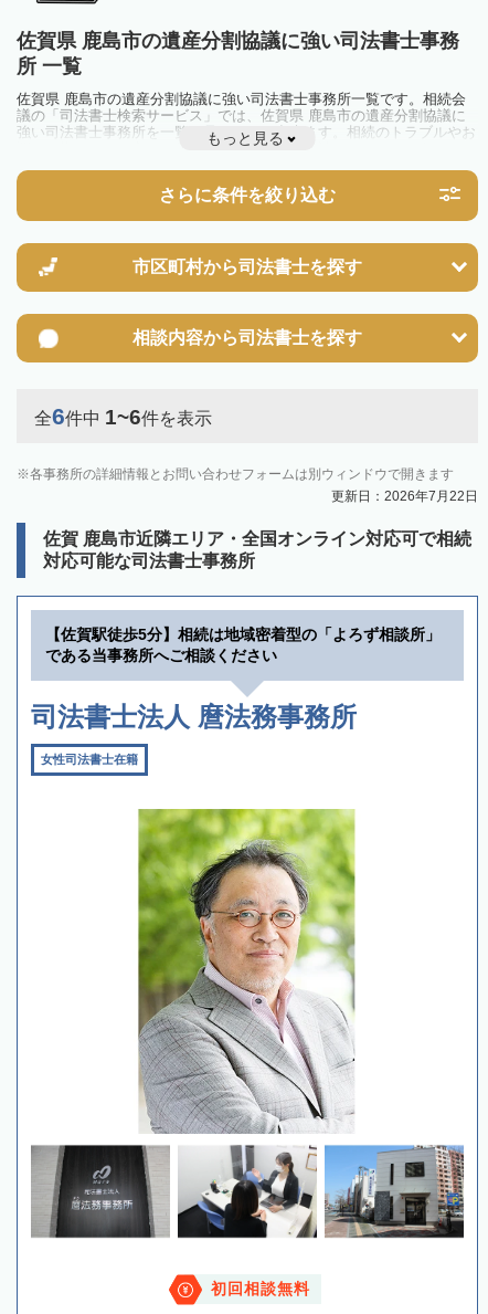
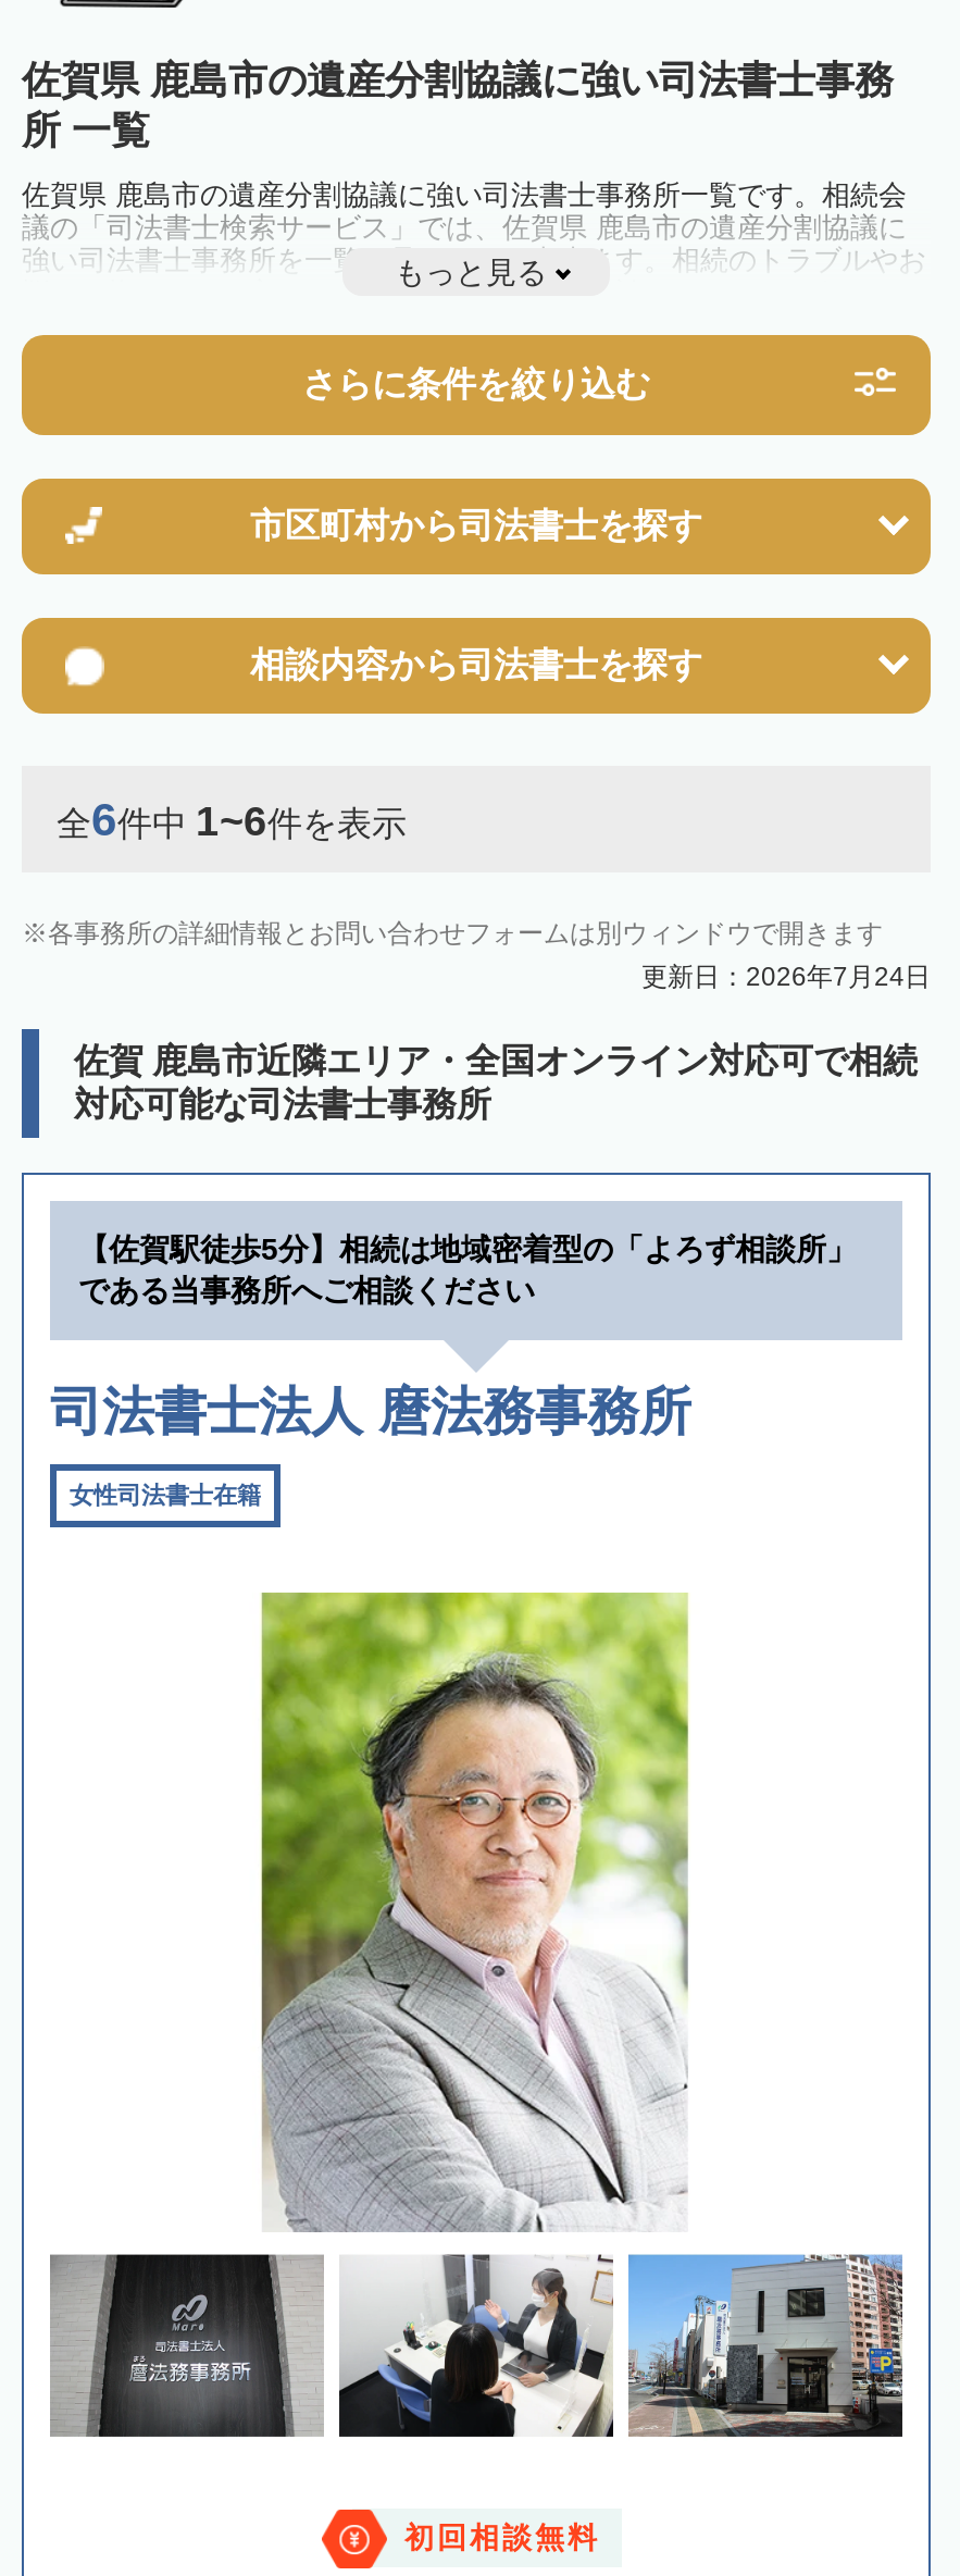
- 更新日：2026年7月22日
+ 更新日：2026年7月24日
